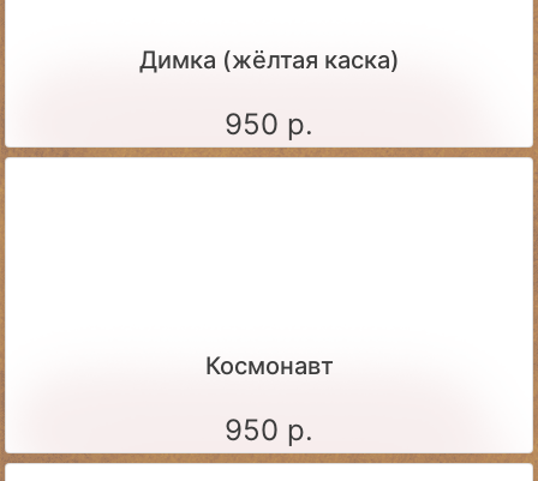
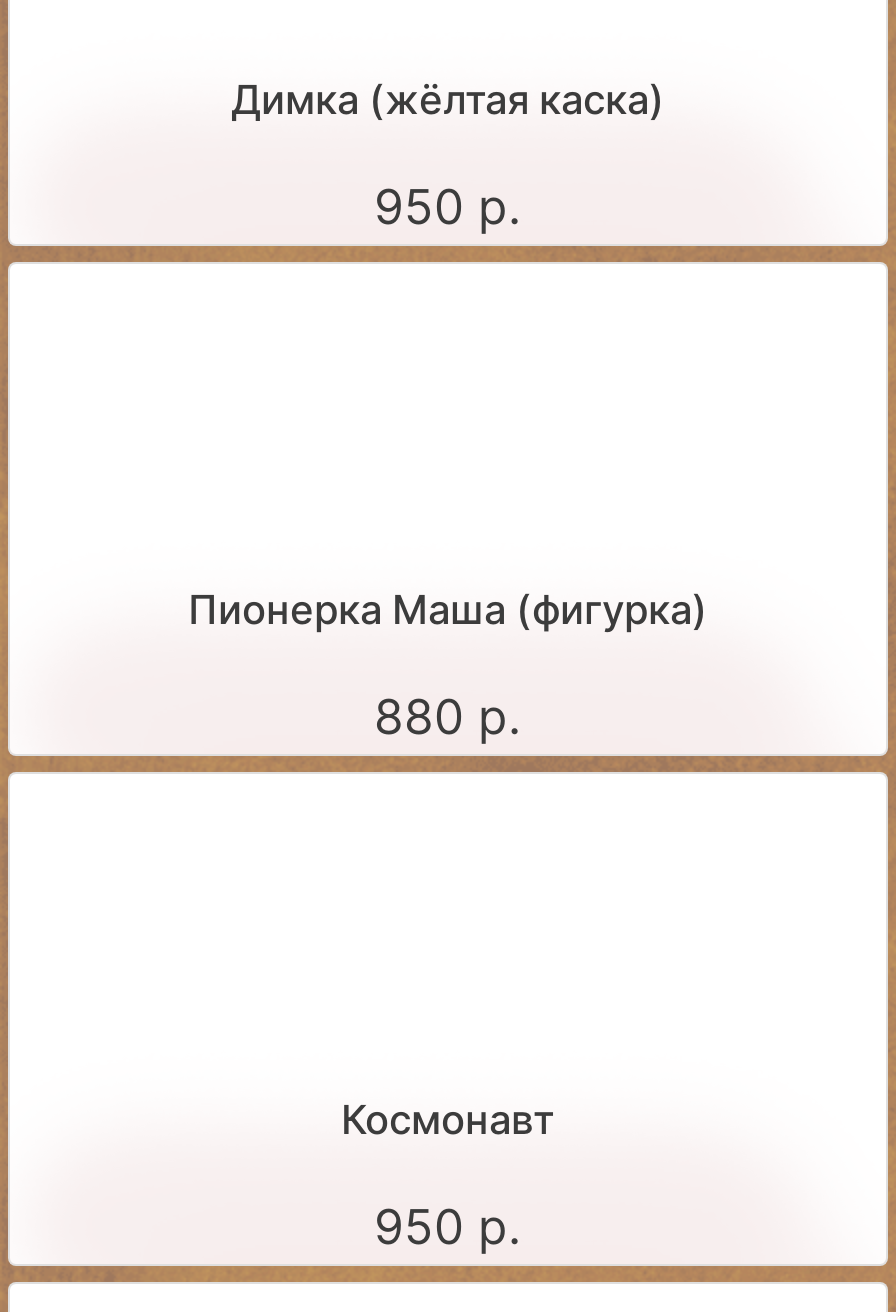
+ Пионерка Маша (фигурка)
+ 880 р.
